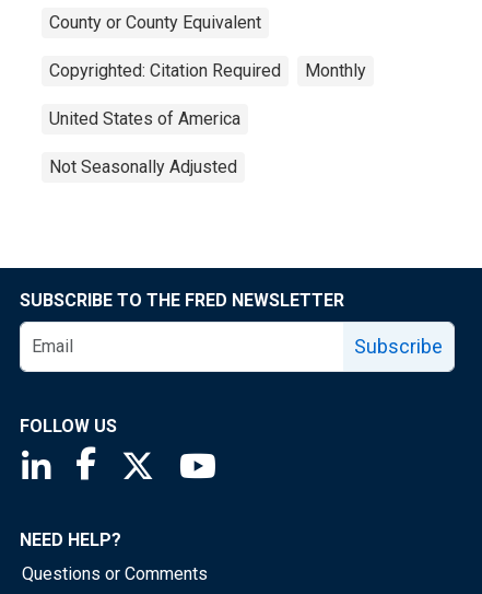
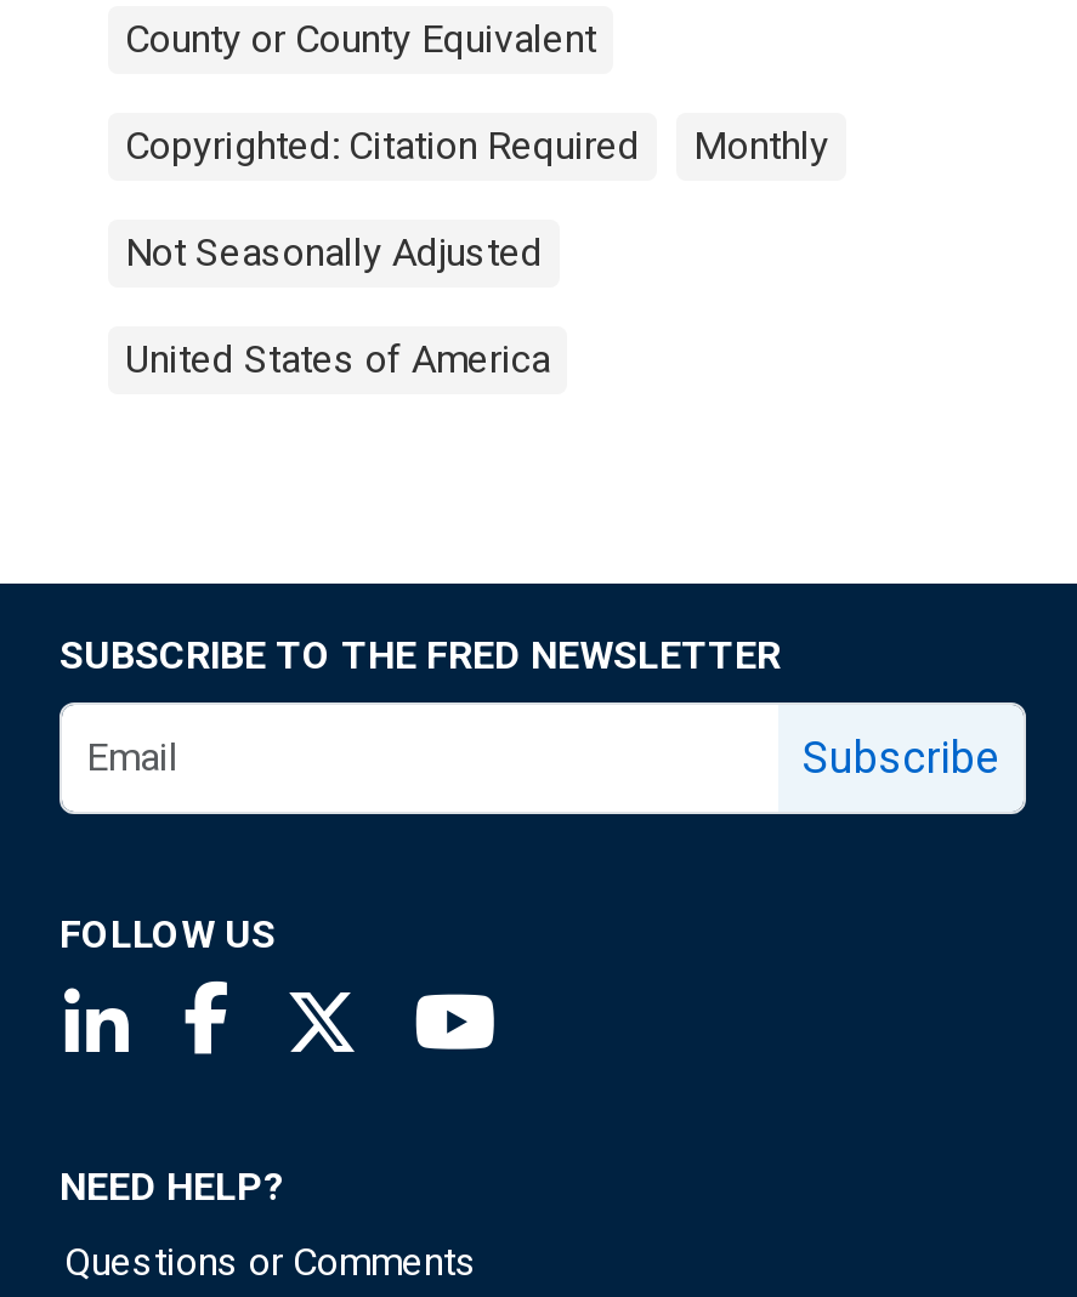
moved down: United States of America

moved up: Not Seasonally Adjusted
